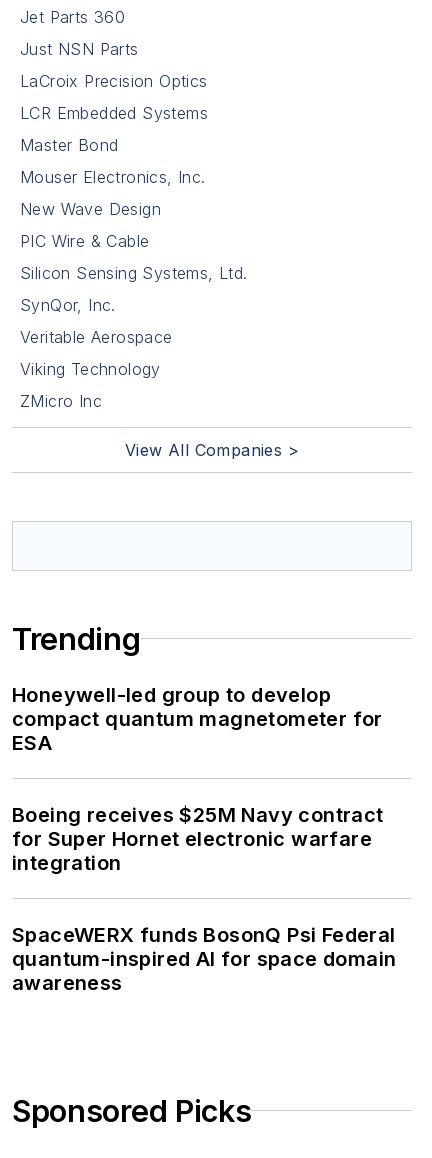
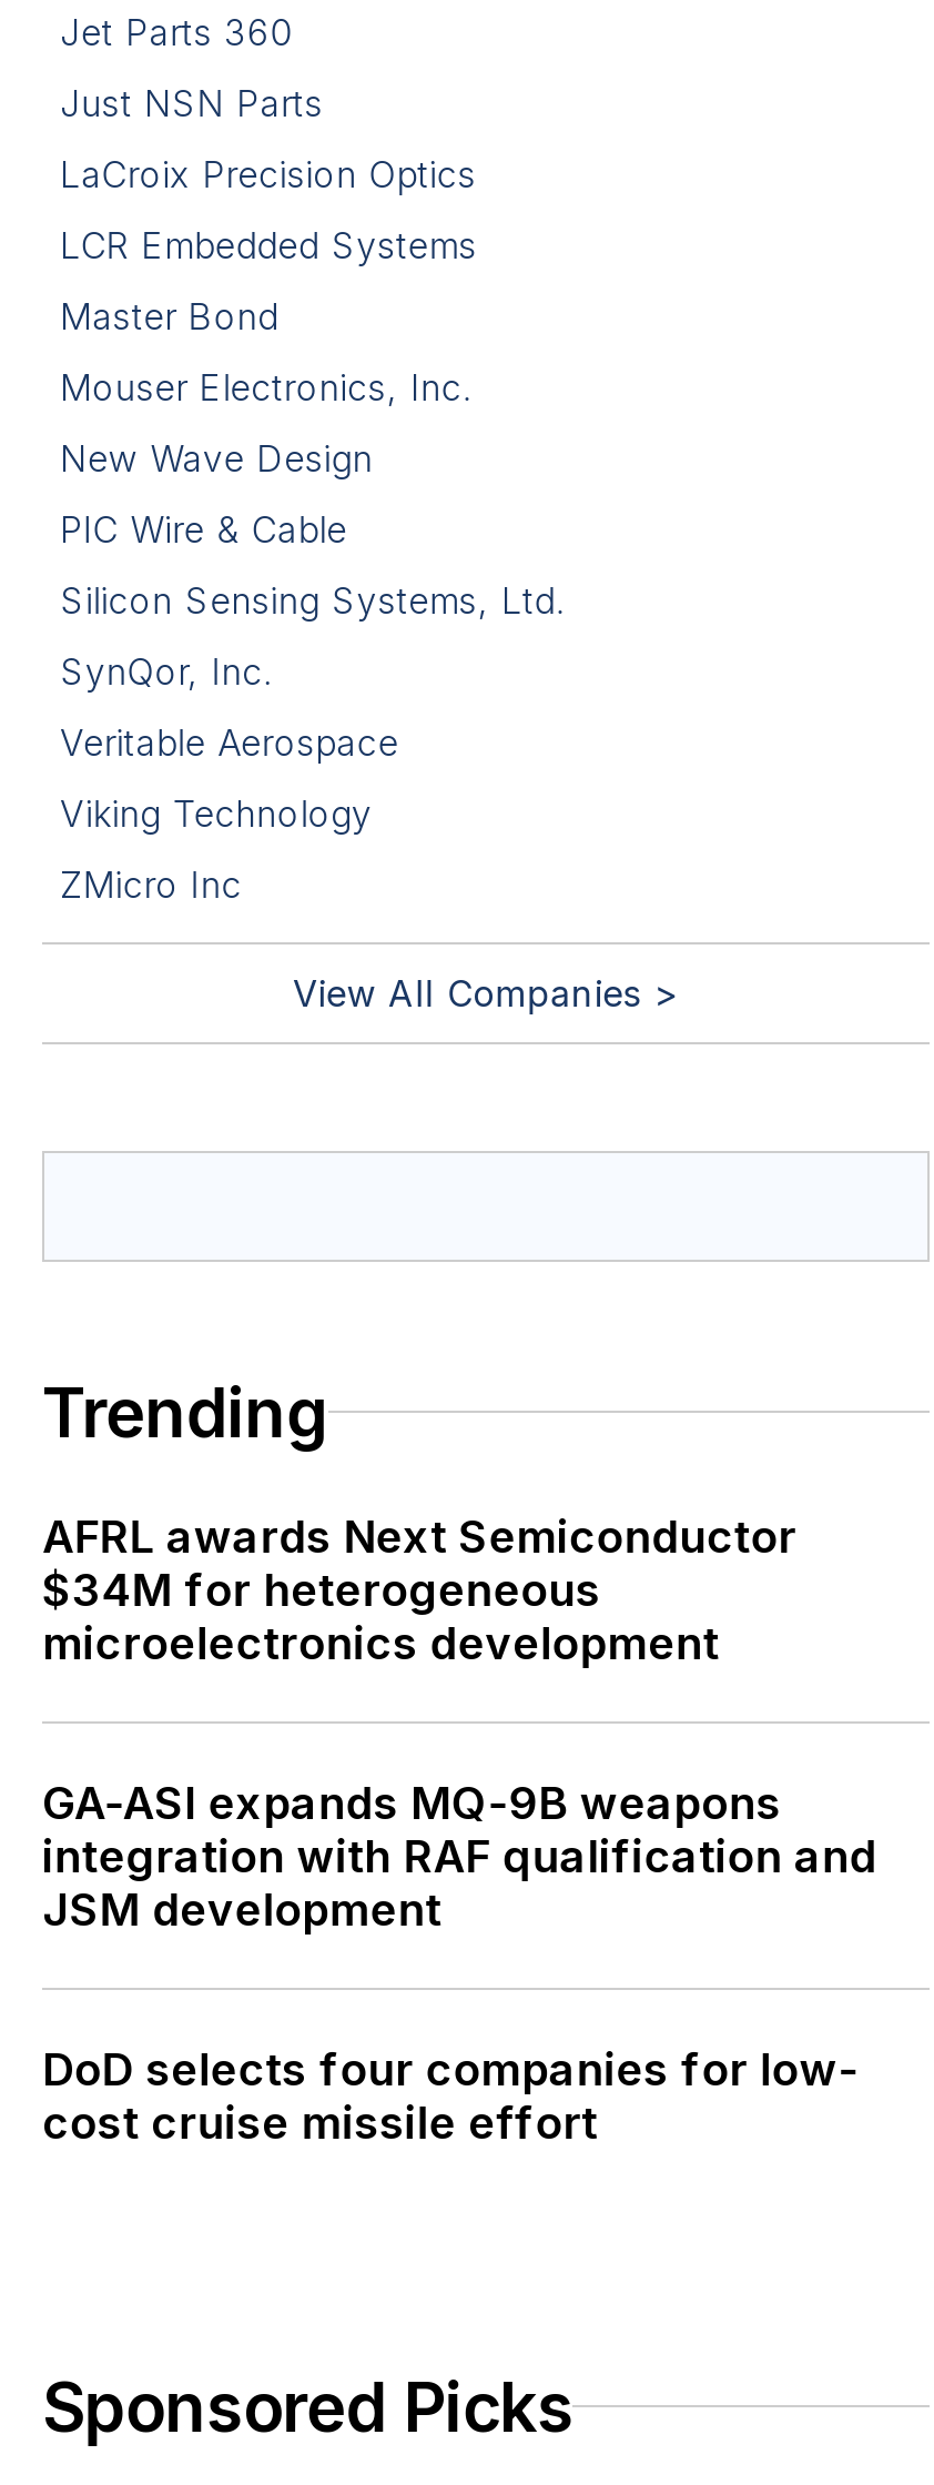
- Honeywell-led group to develop
- compact quantum magnetometer for
- ESA
+ AFRL awards Next Semiconductor
+ $34M for heterogeneous
+ microelectronics development

- Boeing receives $25M Navy contract
- for Super Hornet electronic warfare
- integration
+ GA-ASI expands MQ-9B weapons
+ integration with RAF qualification and
+ JSM development

- SpaceWERX funds BosonQ Psi Federal
- quantum-inspired AI for space domain
- awareness
+ DoD selects four companies for low-
+ cost cruise missile effort
